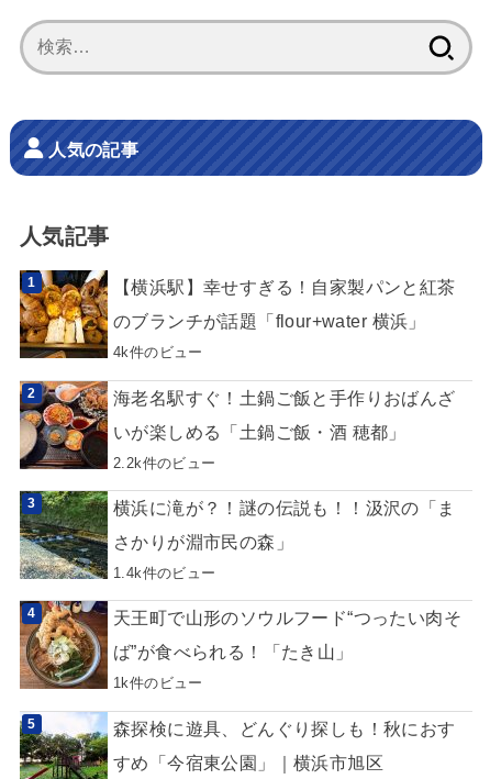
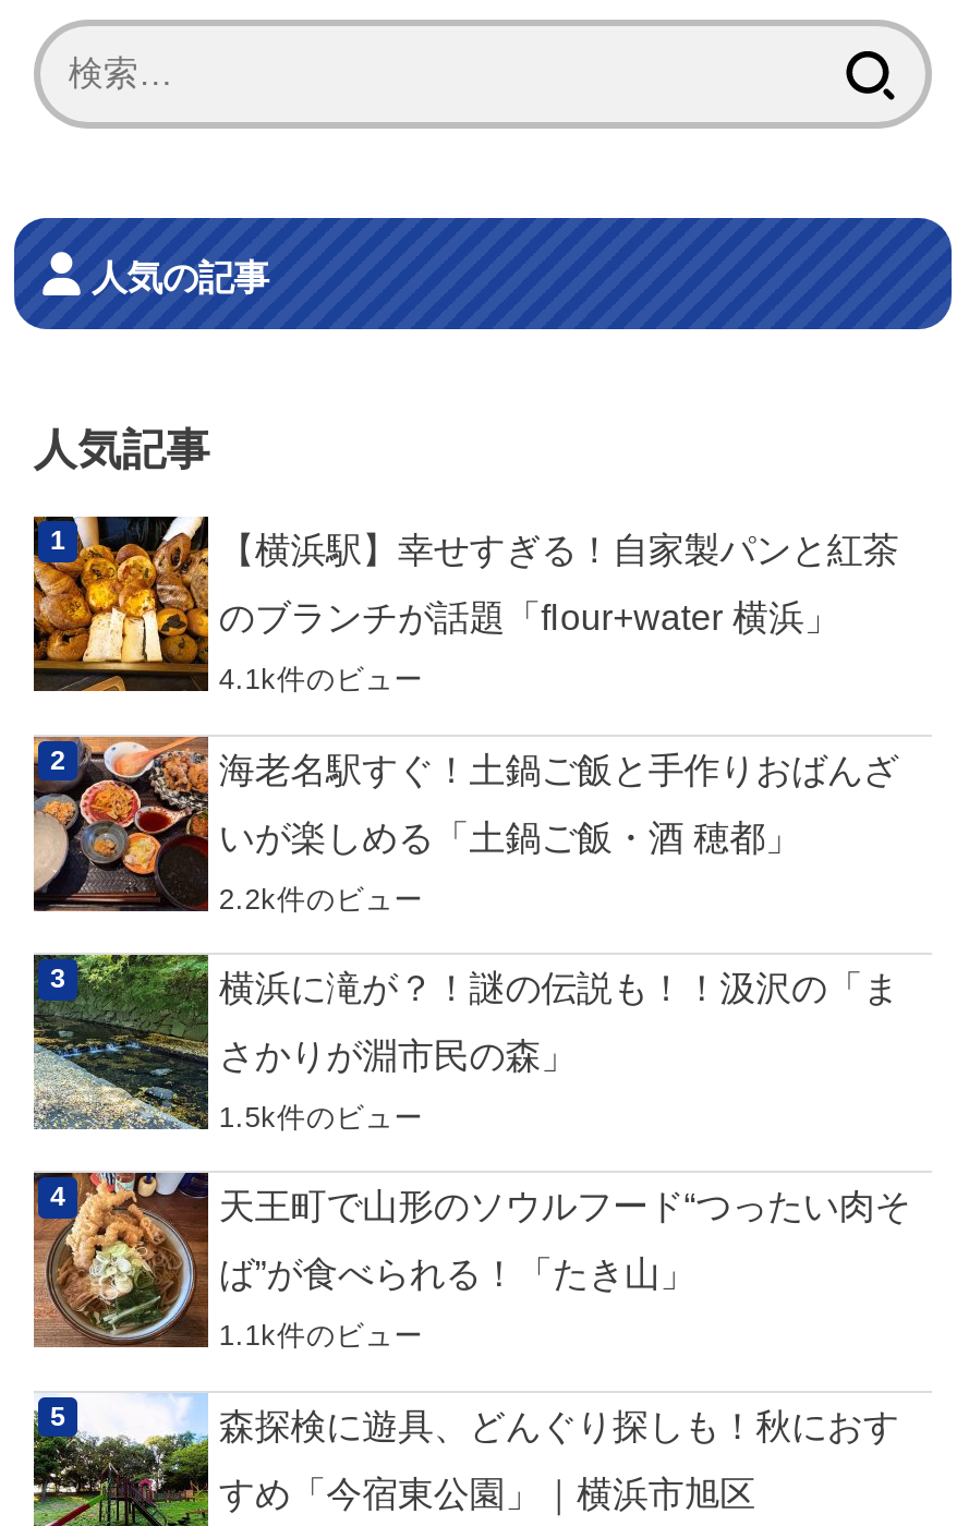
- 4k件のビュー
+ 4.1k件のビュー

- 1.4k件のビュー
+ 1.5k件のビュー

- 1k件のビュー
+ 1.1k件のビュー
